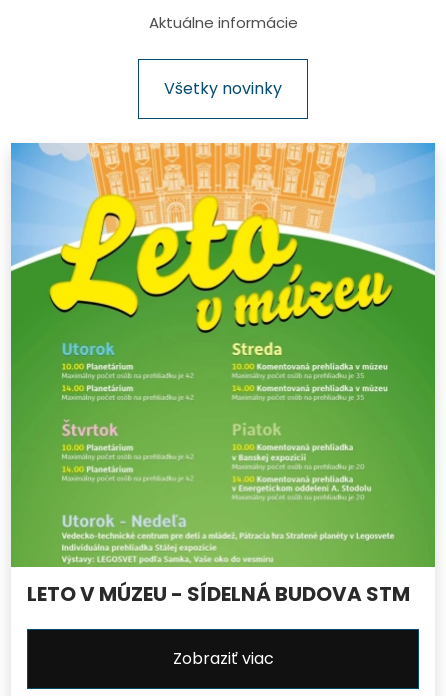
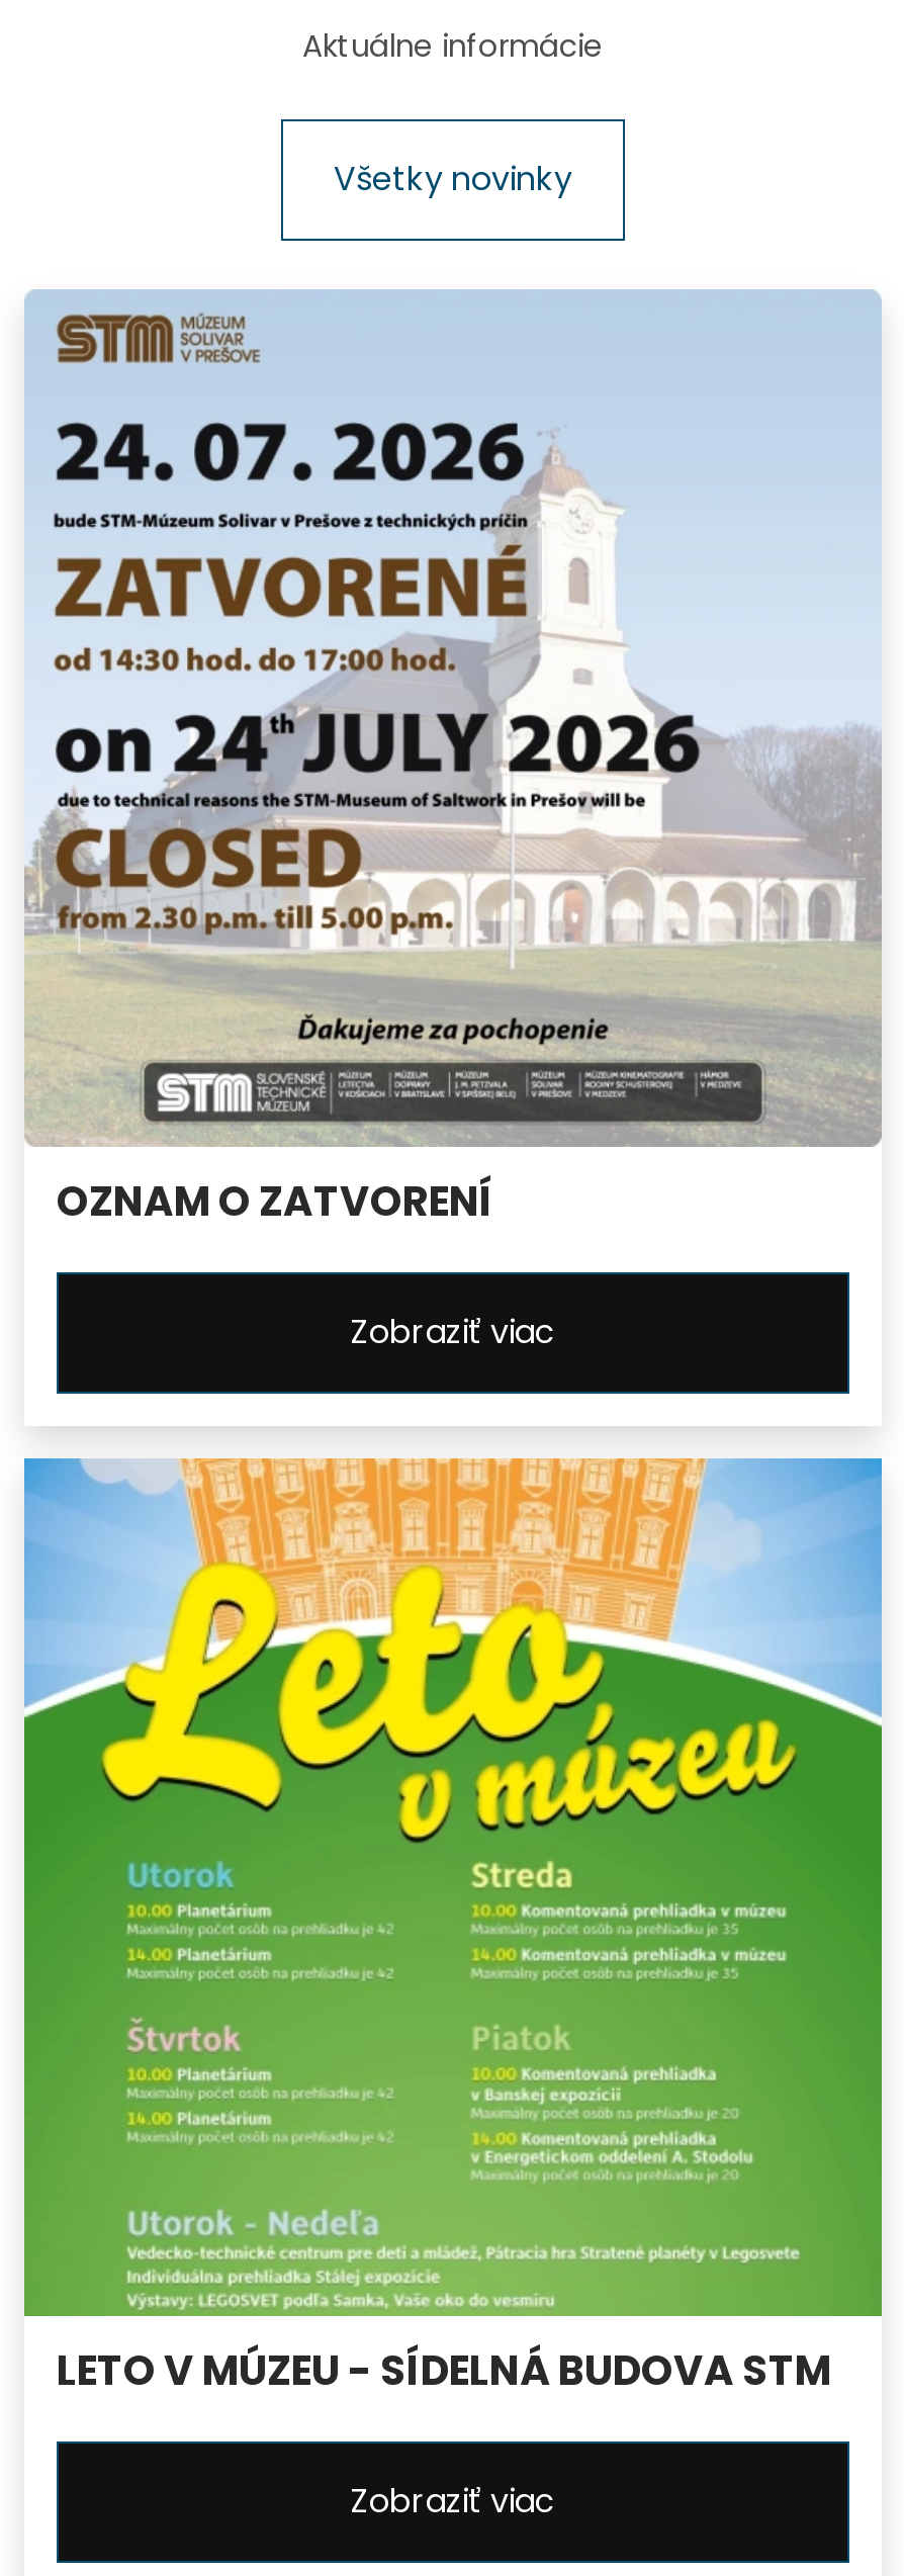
+ [image]
+ OZNAM O ZATVORENÍ
+ Zobraziť viac
